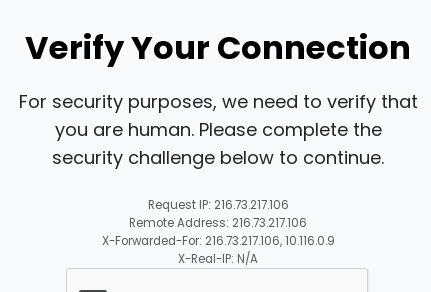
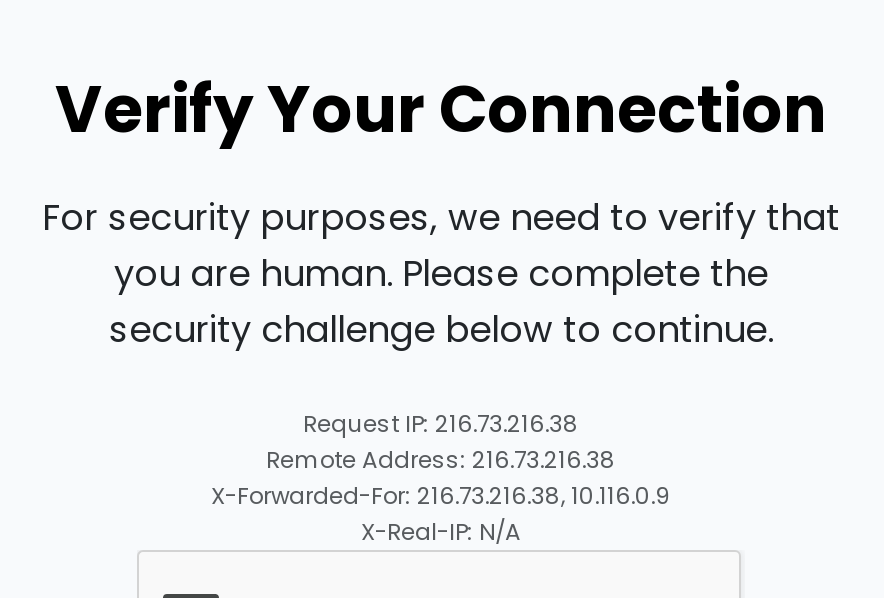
- Request IP: 216.73.217.106
+ Request IP: 216.73.216.38

- Remote Address: 216.73.217.106
+ Remote Address: 216.73.216.38

- X-Forwarded-For: 216.73.217.106, 10.116.0.9
+ X-Forwarded-For: 216.73.216.38, 10.116.0.9
